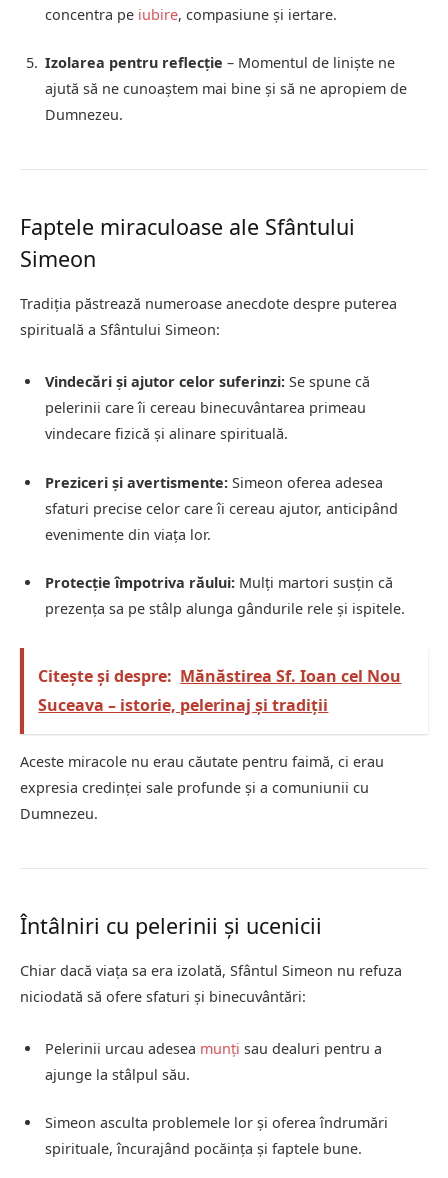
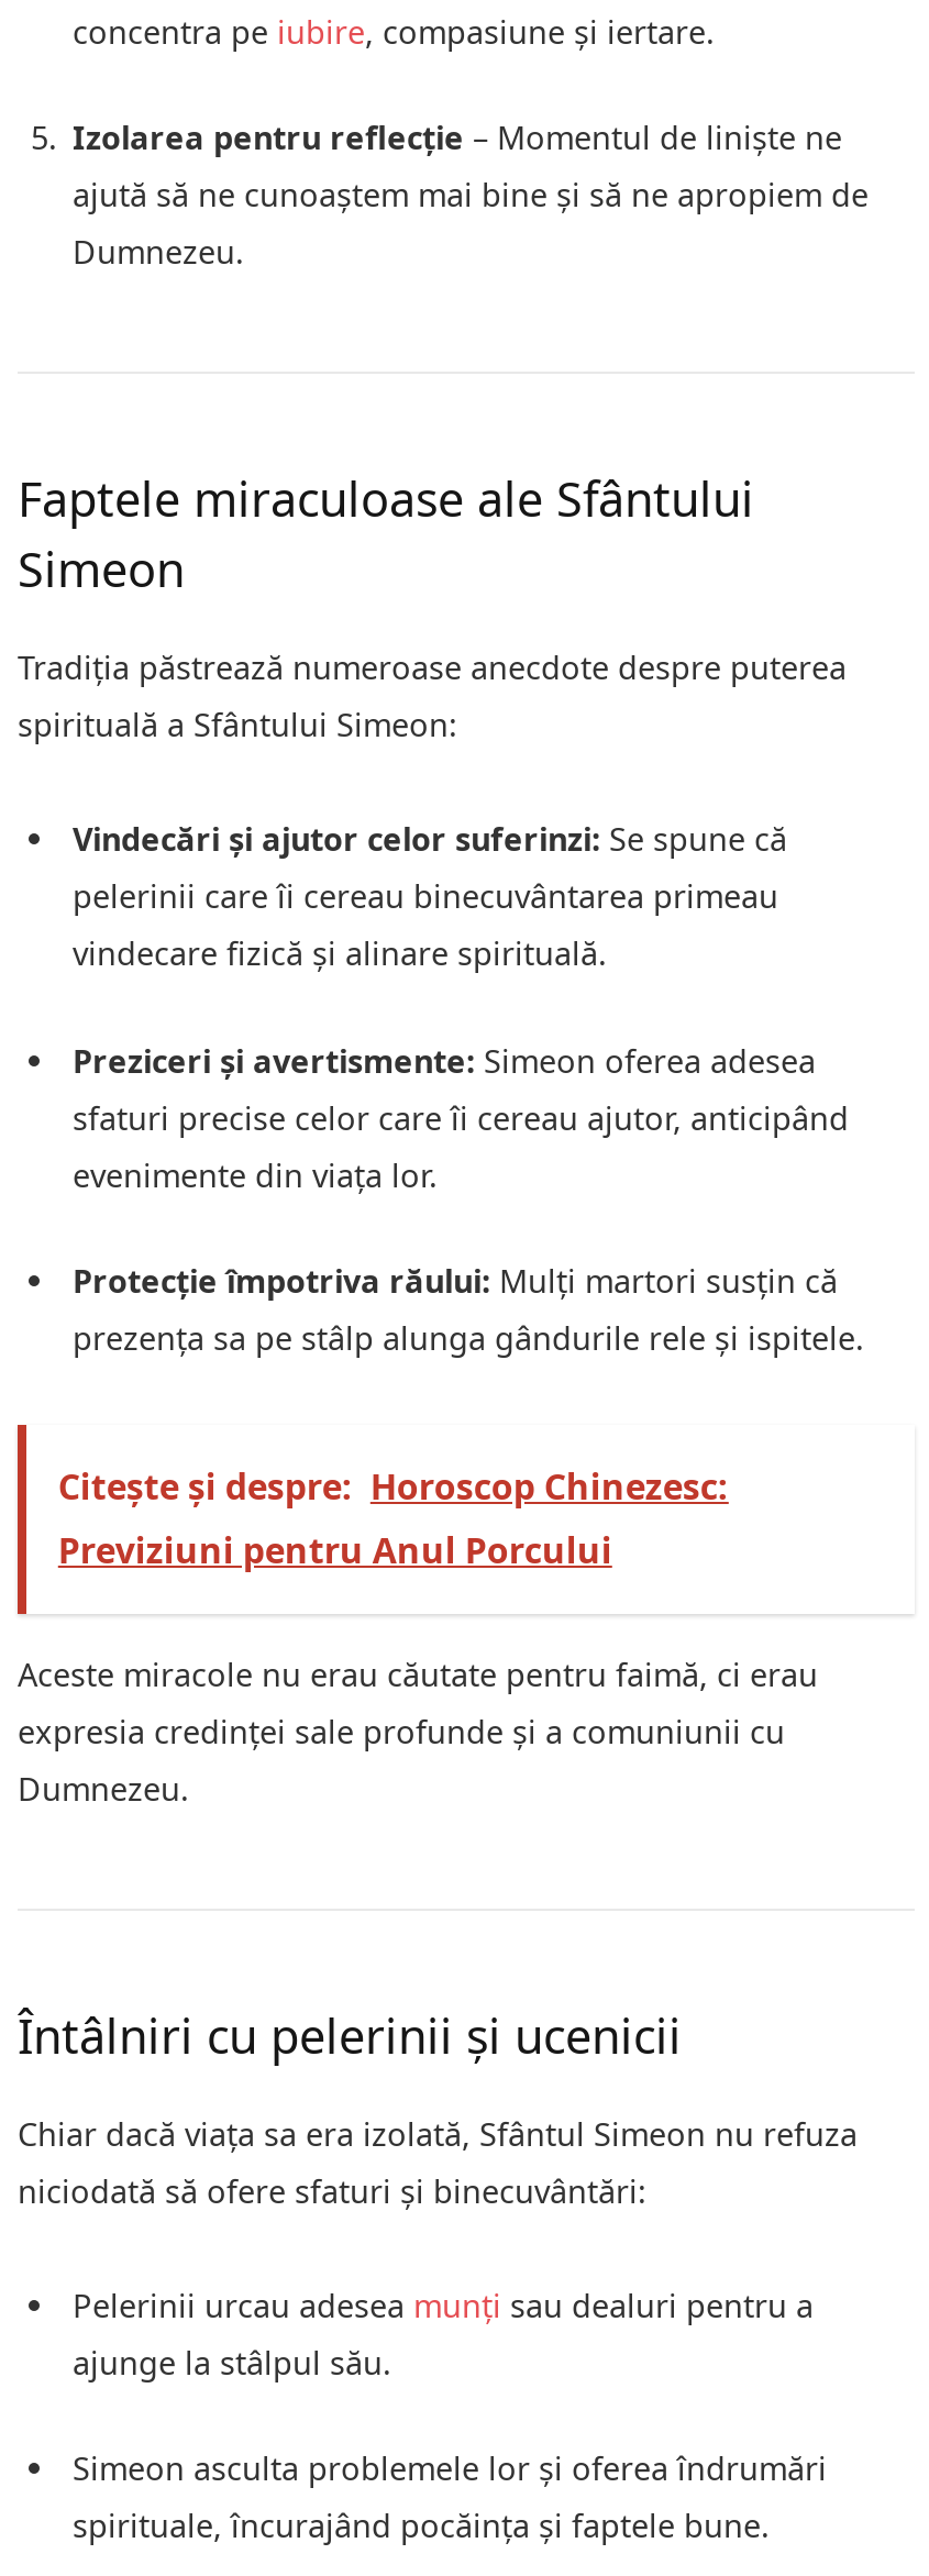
- Citește și despre: Mănăstirea Sf. Ioan cel Nou
- Suceava – istorie, pelerinaj și tradiții
+ Citește și despre: Horoscop Chinezesc:
+ Previziuni pentru Anul Porcului
